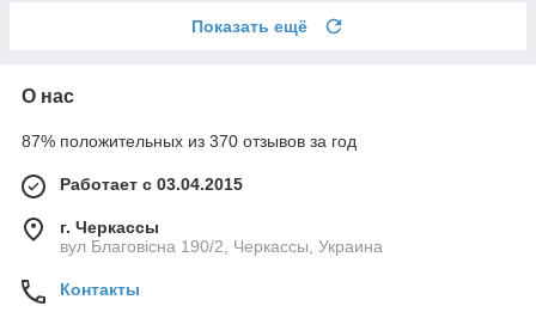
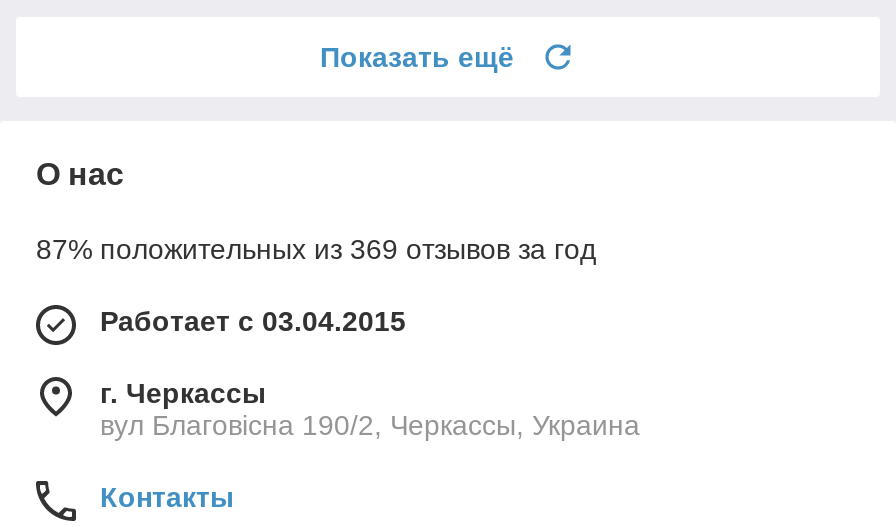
- 87% положительных из 370 отзывов за год
+ 87% положительных из 369 отзывов за год
